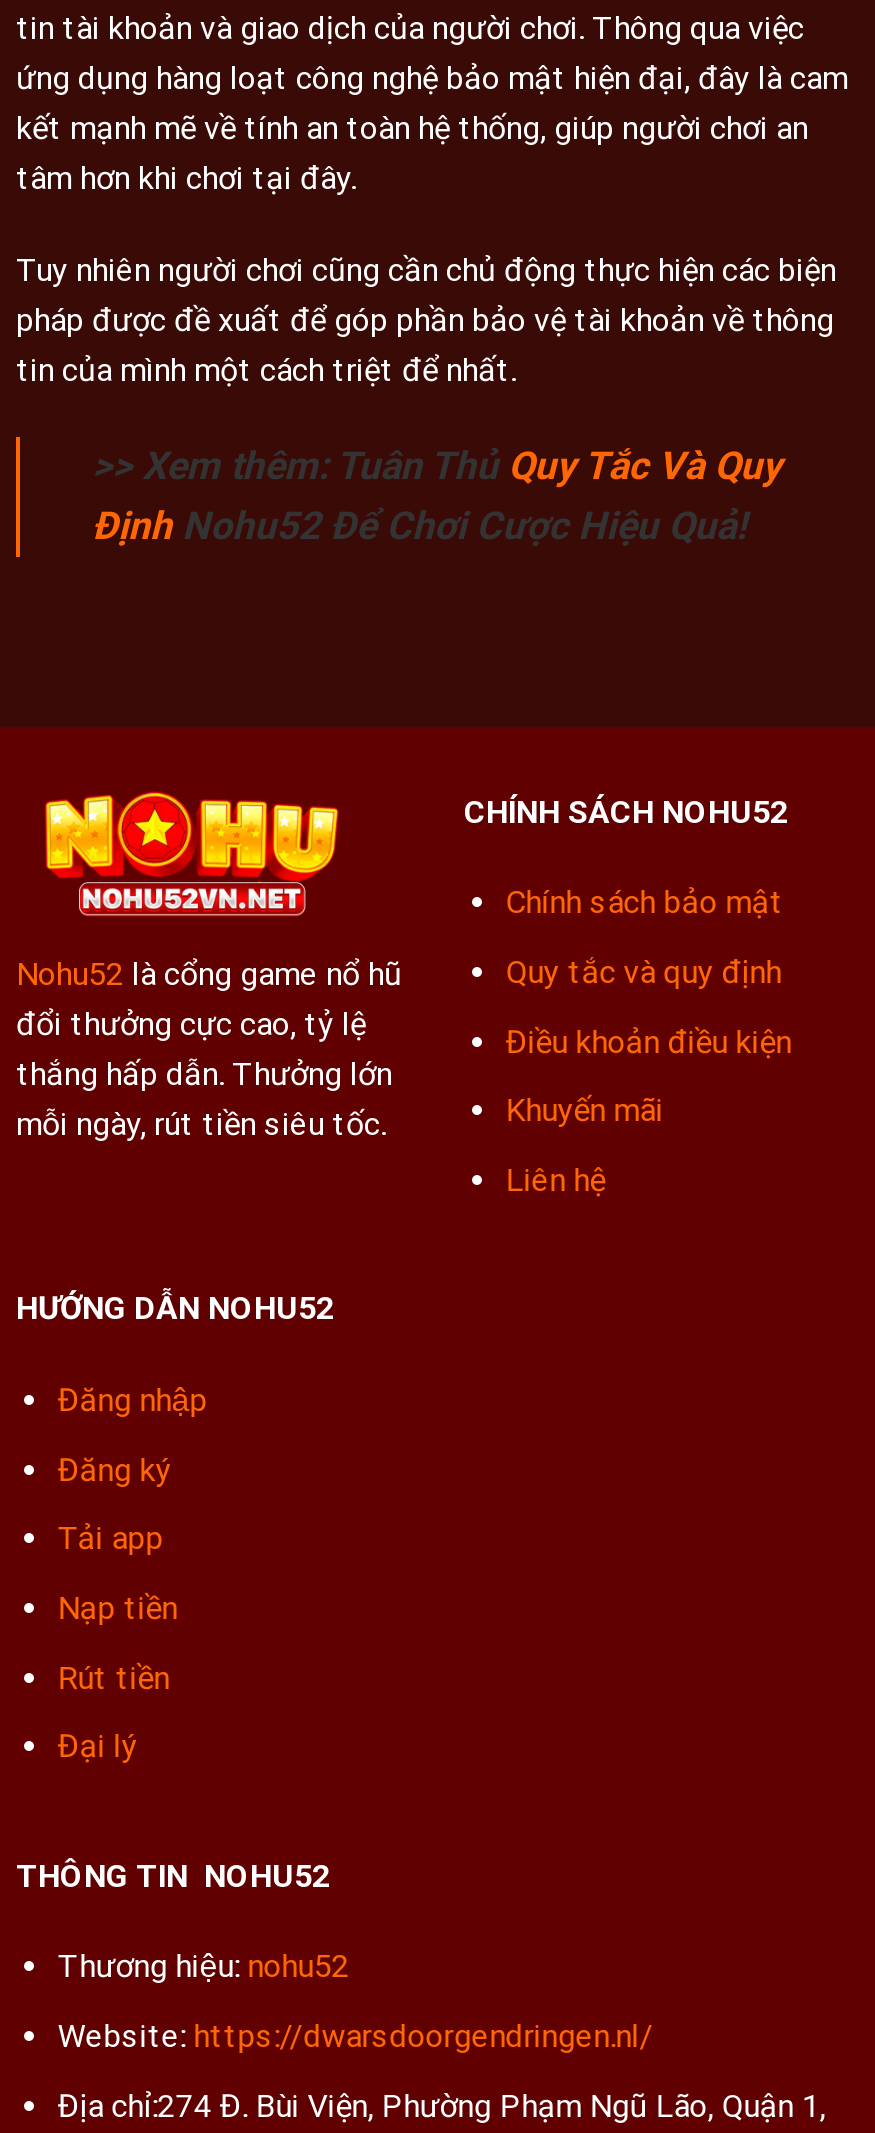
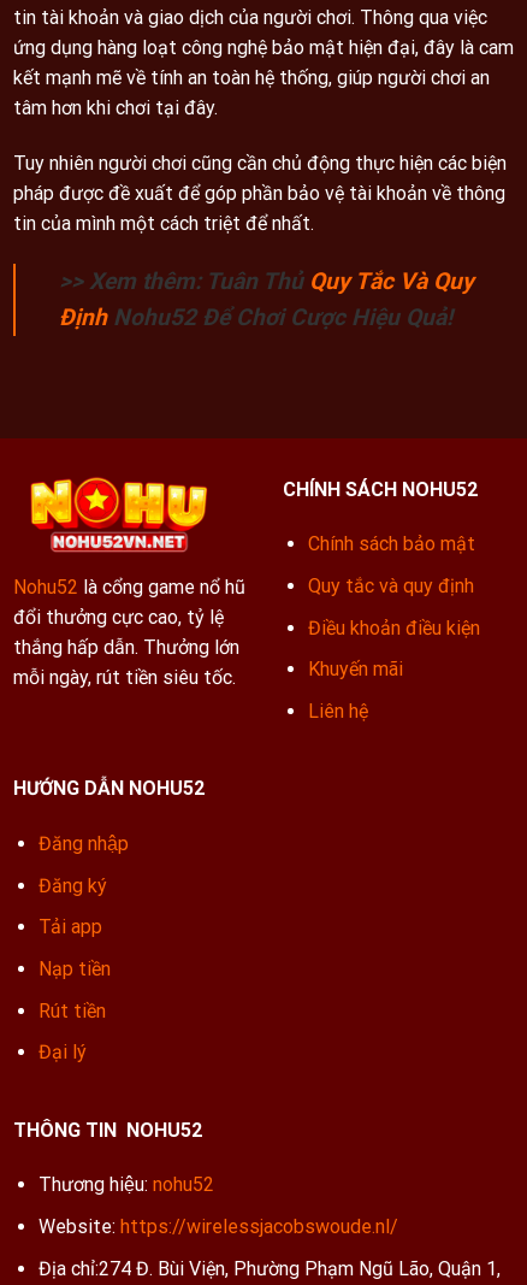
- Website: https://dwarsdoorgendringen.nl/
+ Website: https://wirelessjacobswoude.nl/
